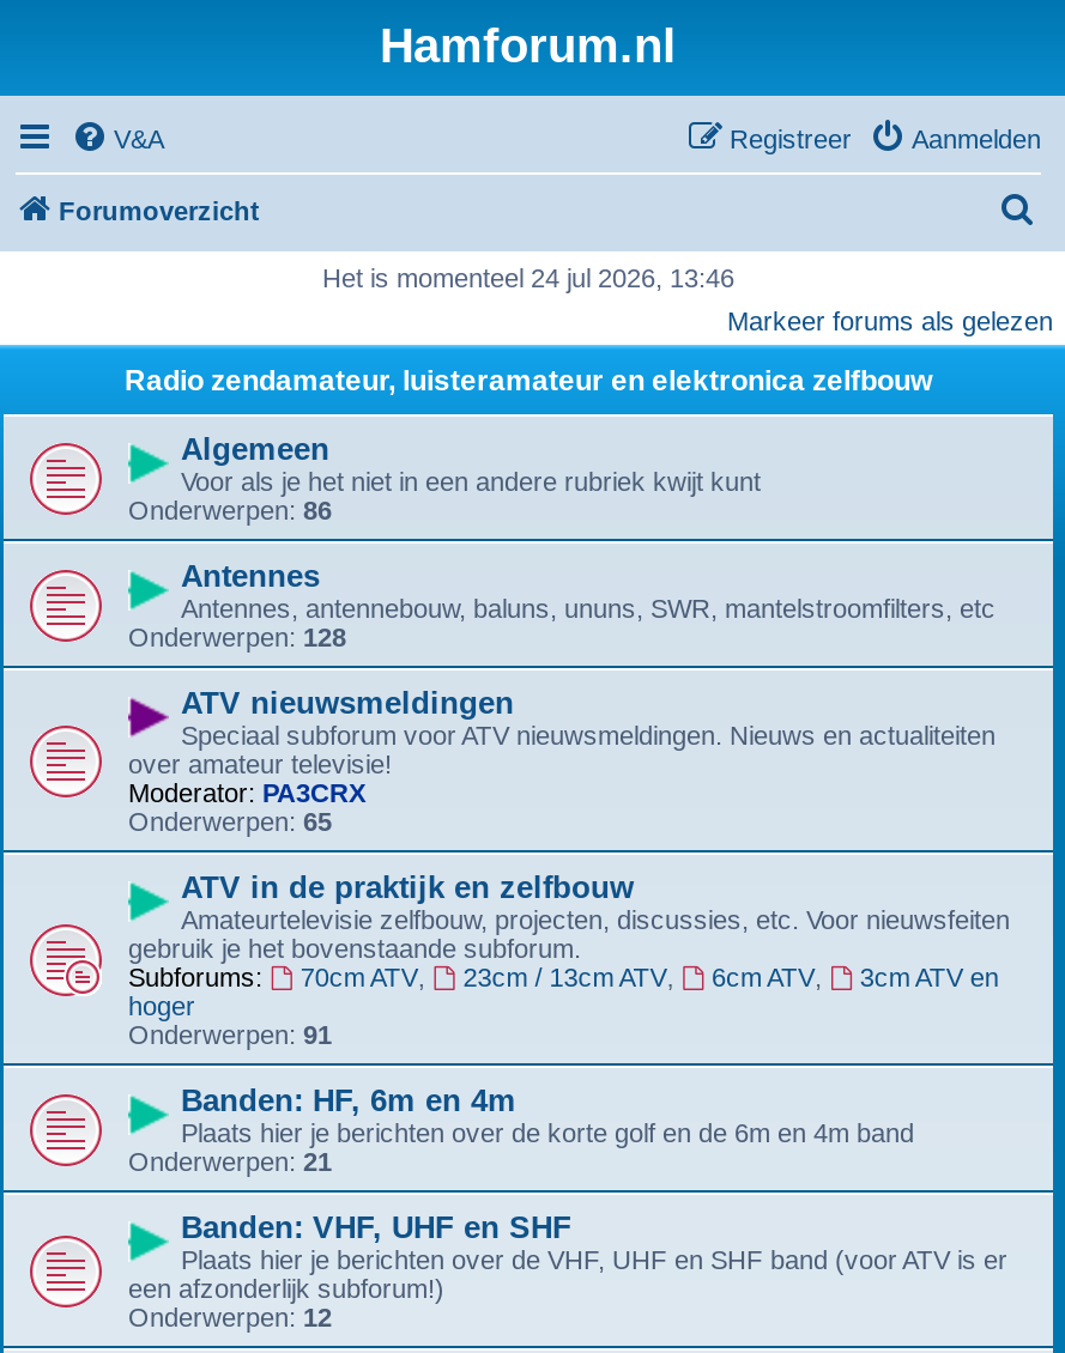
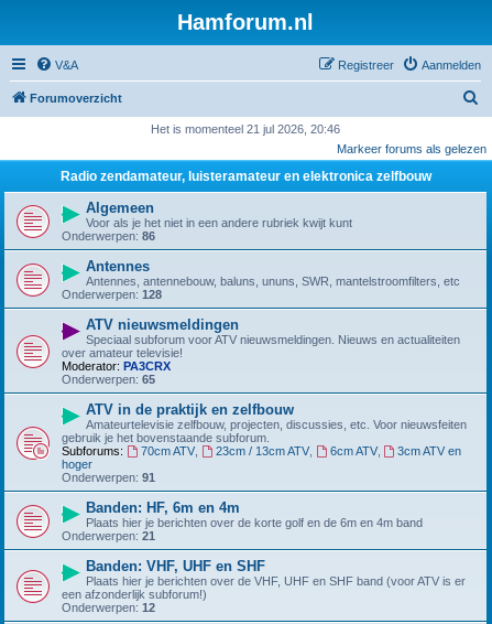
- Het is momenteel 24 jul 2026, 13:46
+ Het is momenteel 21 jul 2026, 20:46
